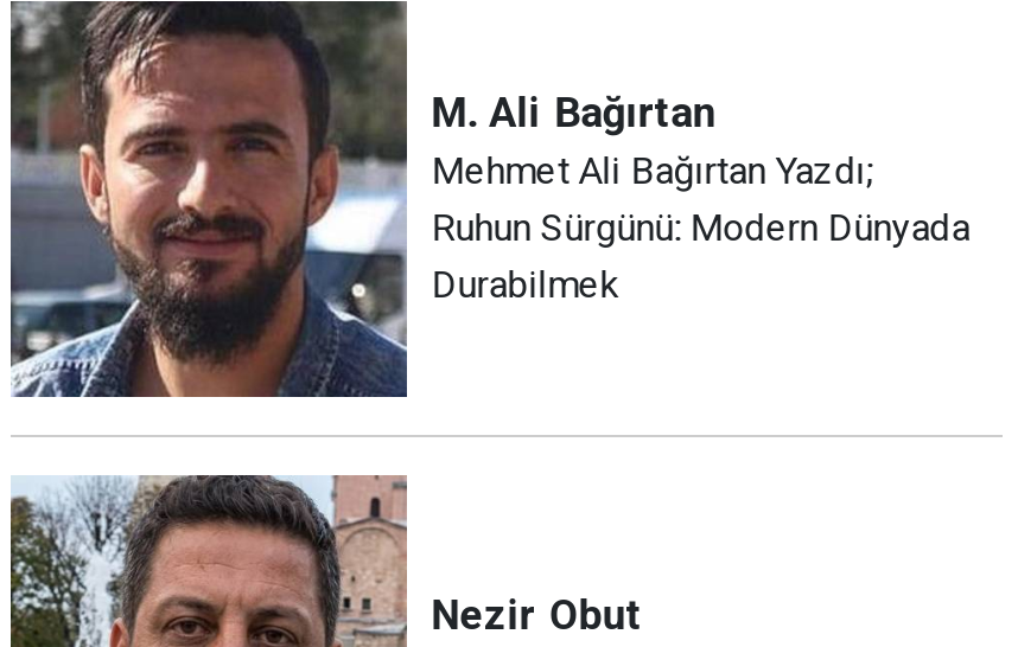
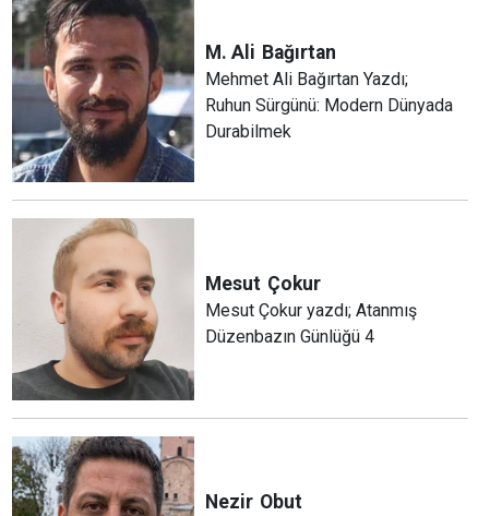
+ [image]
+ Mesut Çokur
+ Mesut Çokur yazdı; Atanmış
+ Düzenbazın Günlüğü 4
